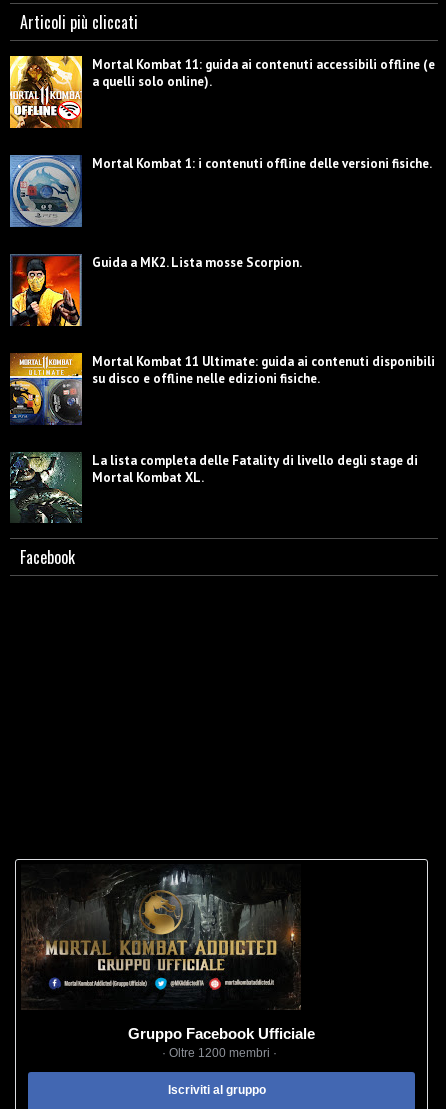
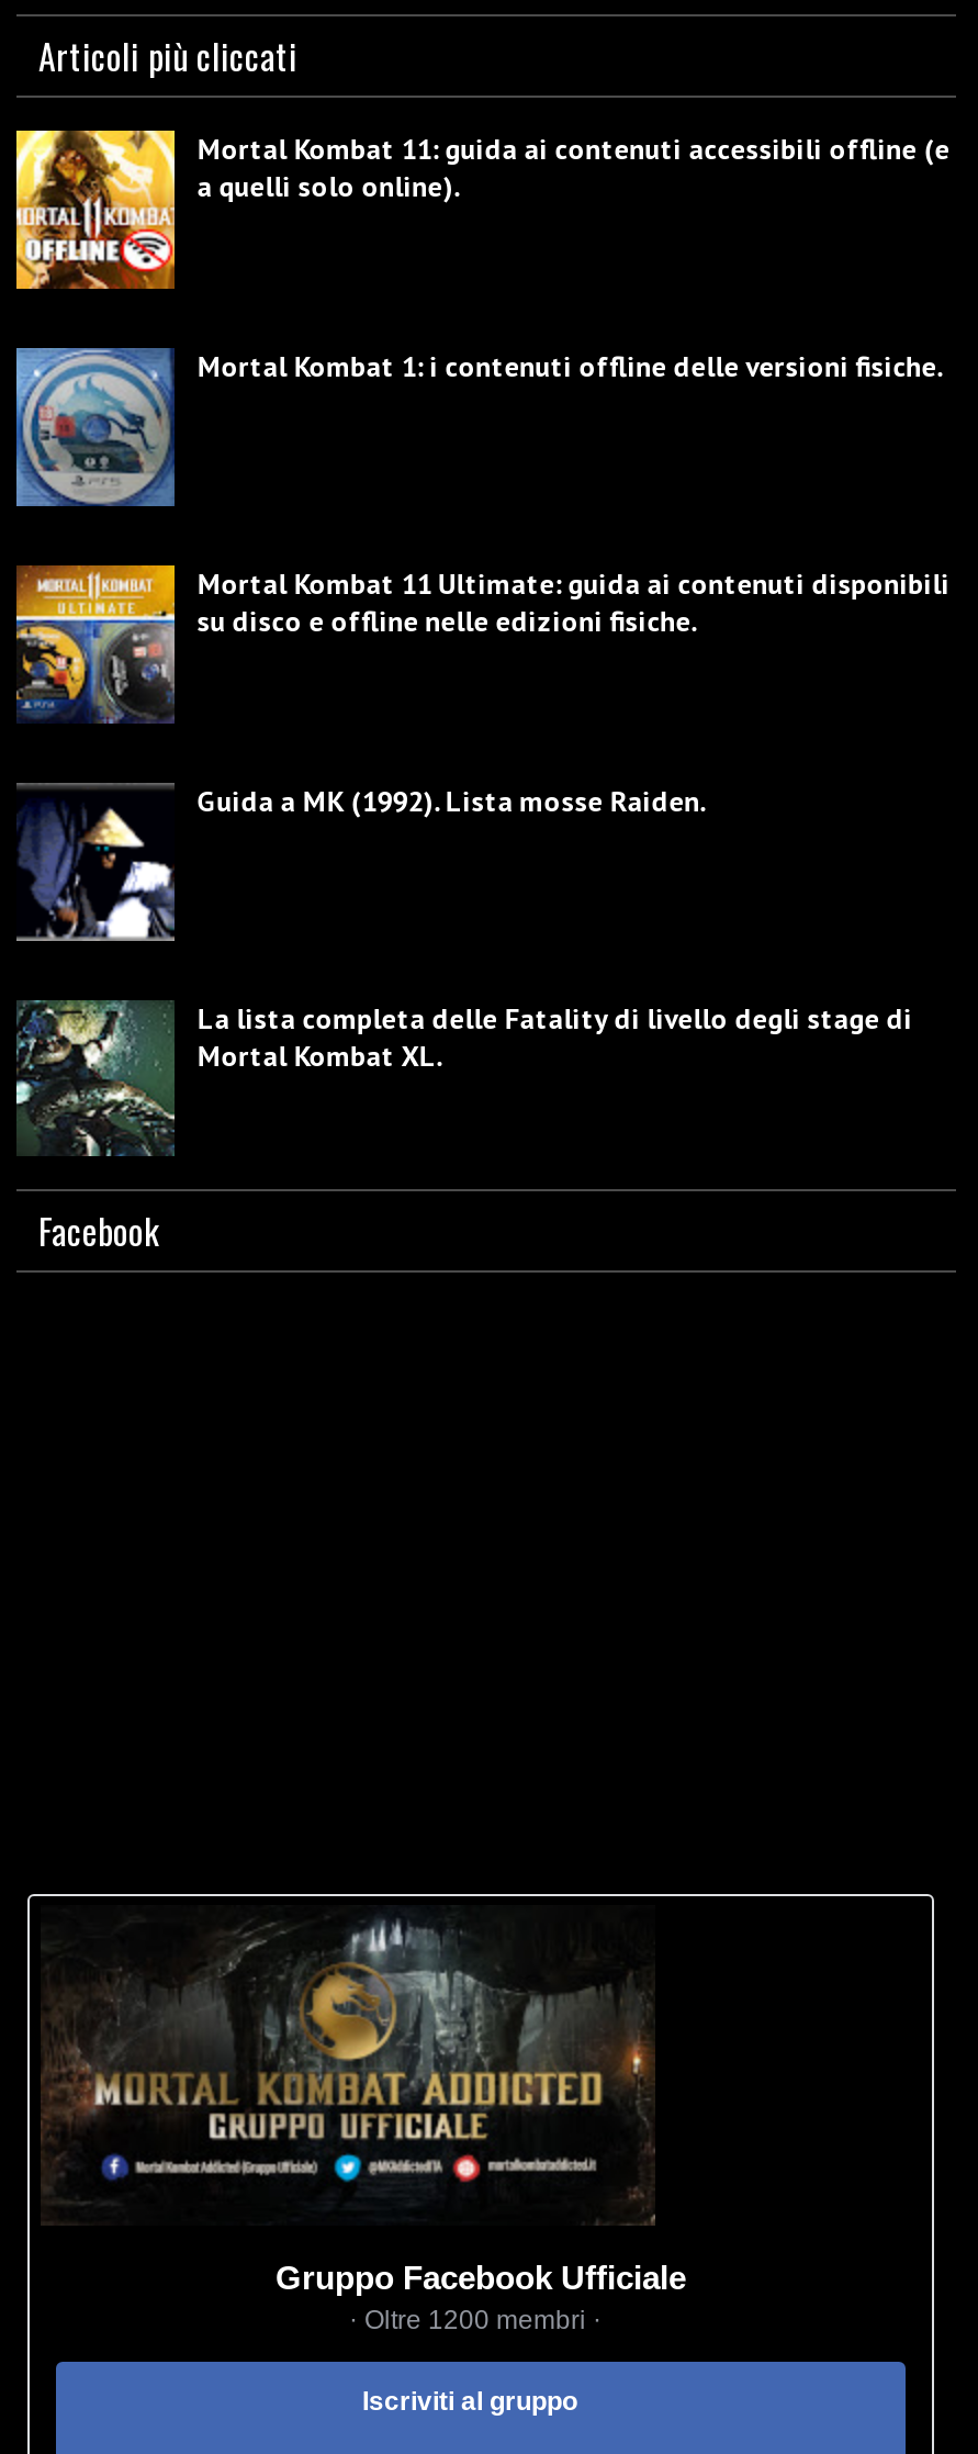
- [image]
- Guida a MK2. Lista mosse Scorpion.

moved up: [image] | Mortal Kombat 11 Ultimate: guida ai contenuti disponibili | su disco e offline nelle edizioni fisiche.

+ [image]
+ Guida a MK (1992). Lista mosse Raiden.
